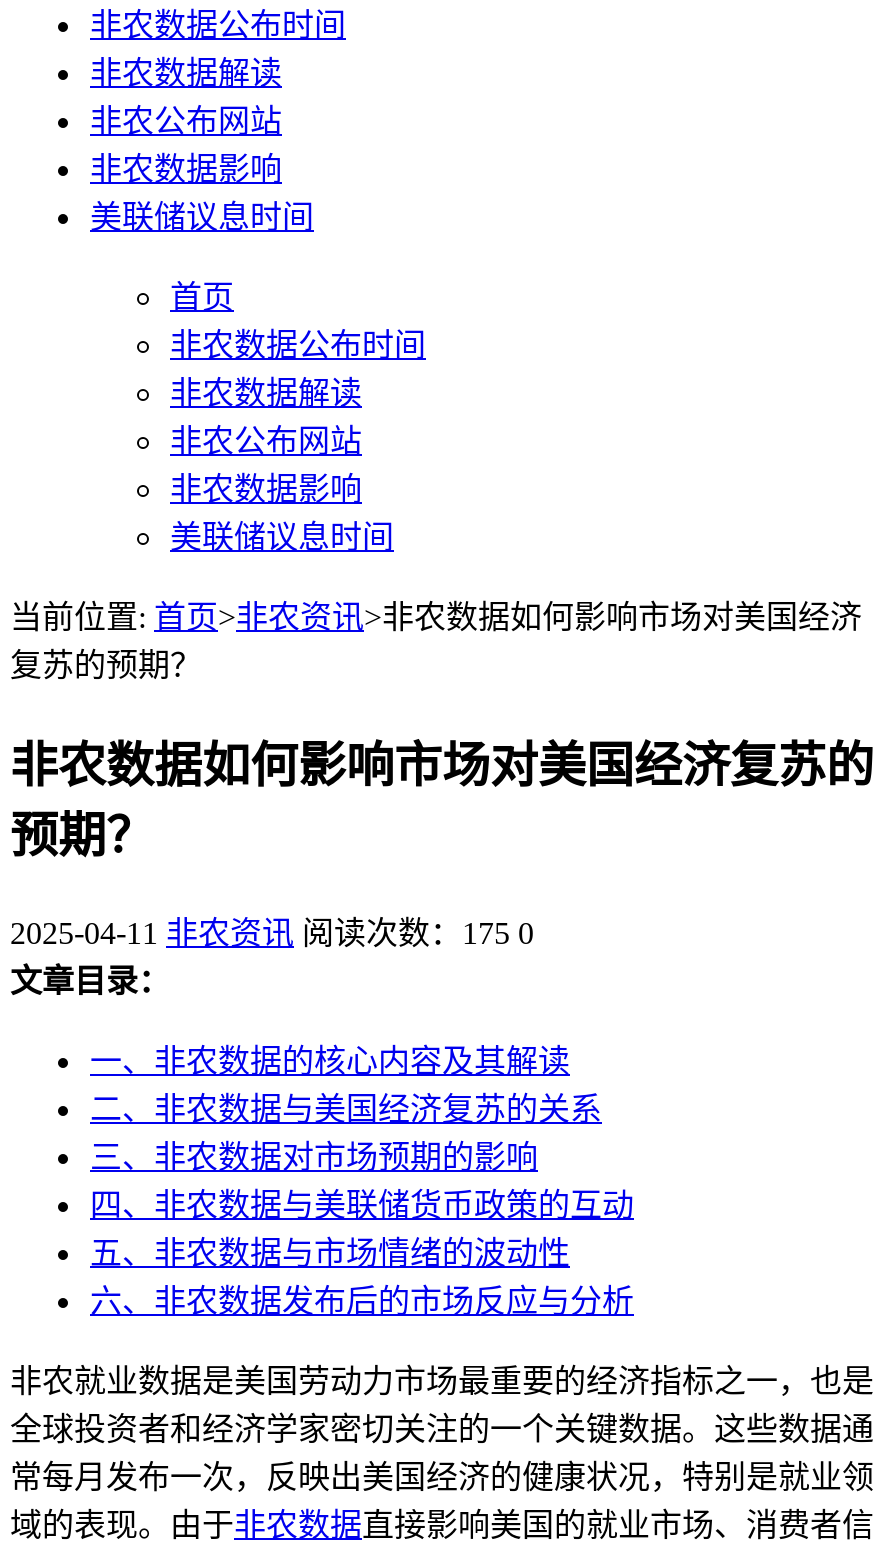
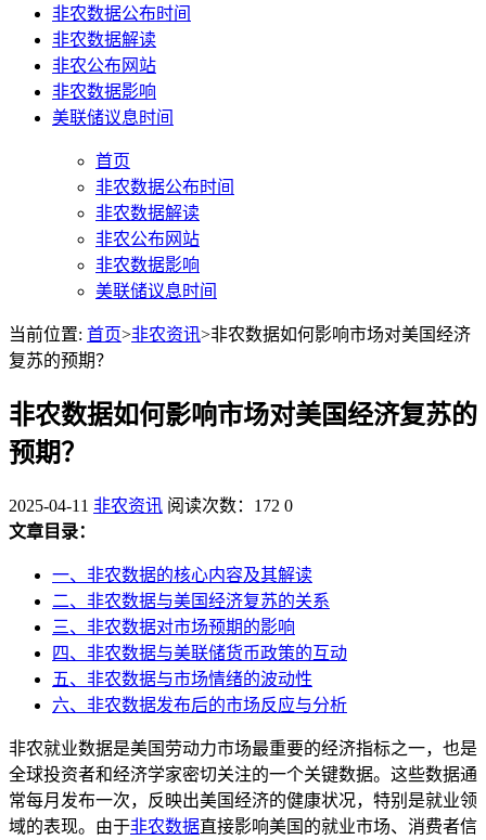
- 2025-04-11 非农资讯 阅读次数：175 0
+ 2025-04-11 非农资讯 阅读次数：172 0
